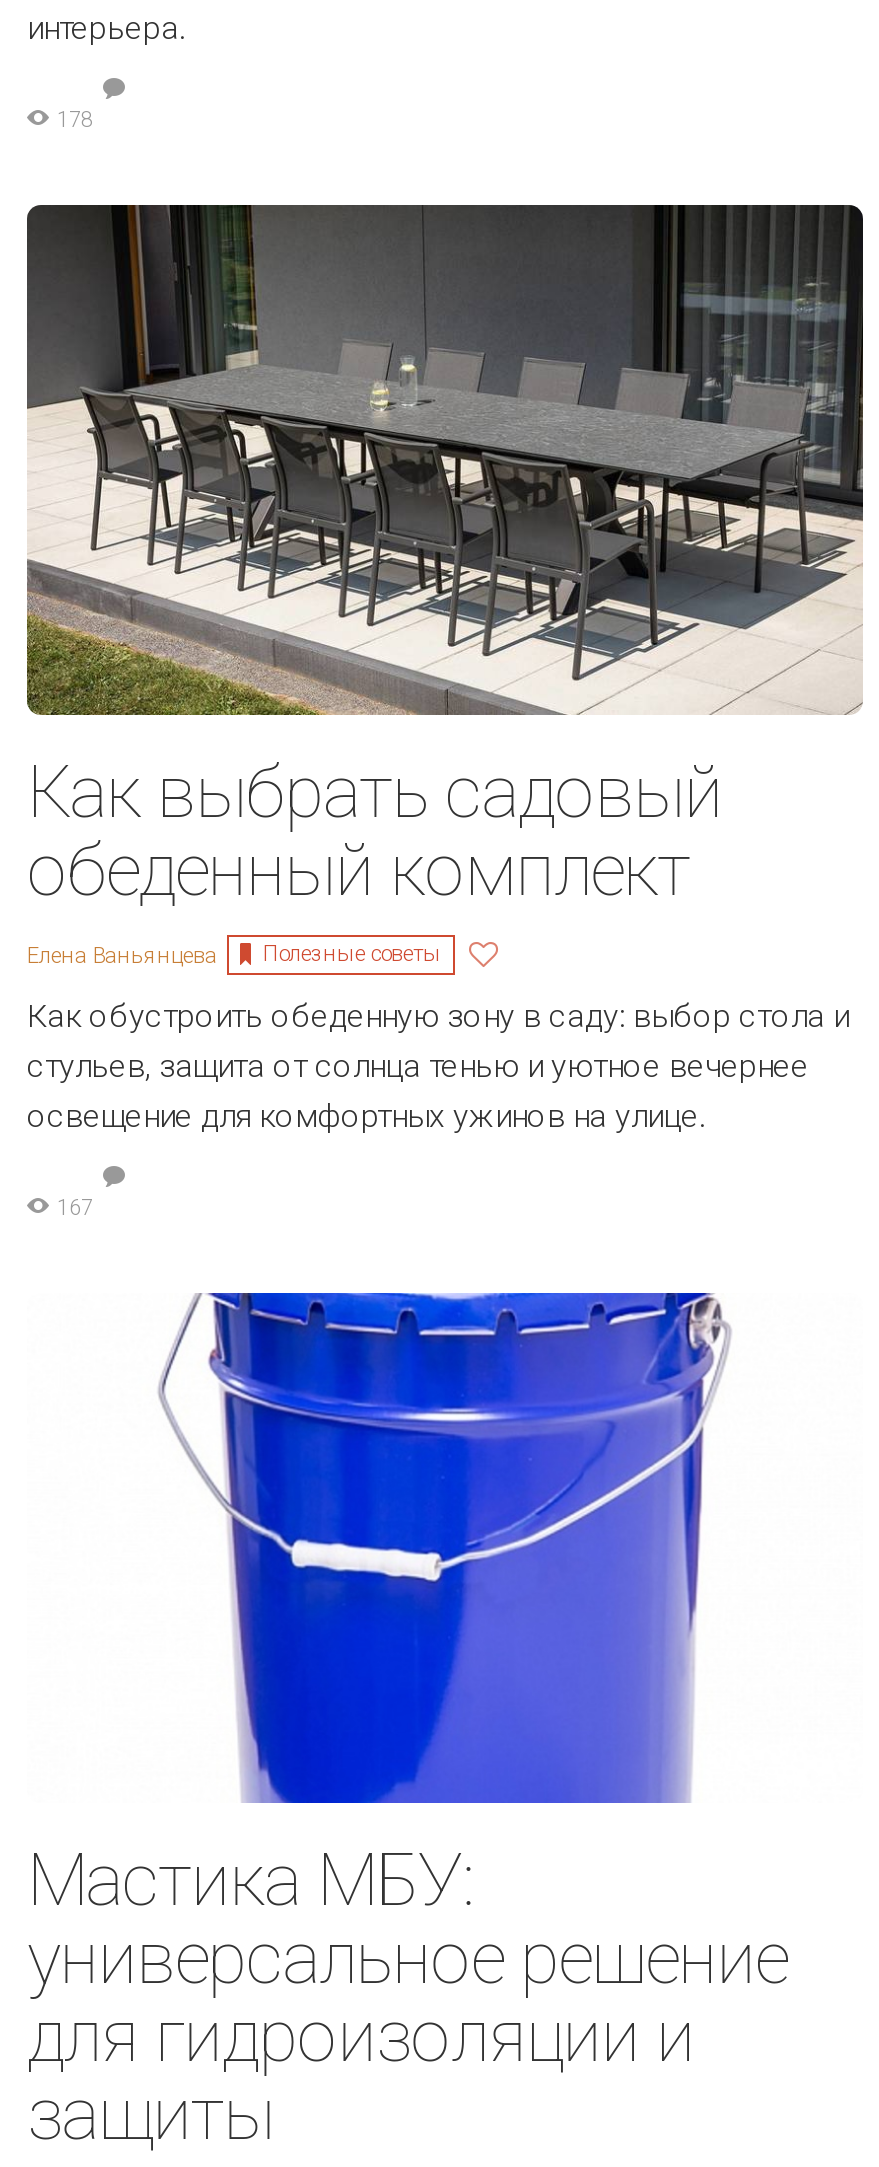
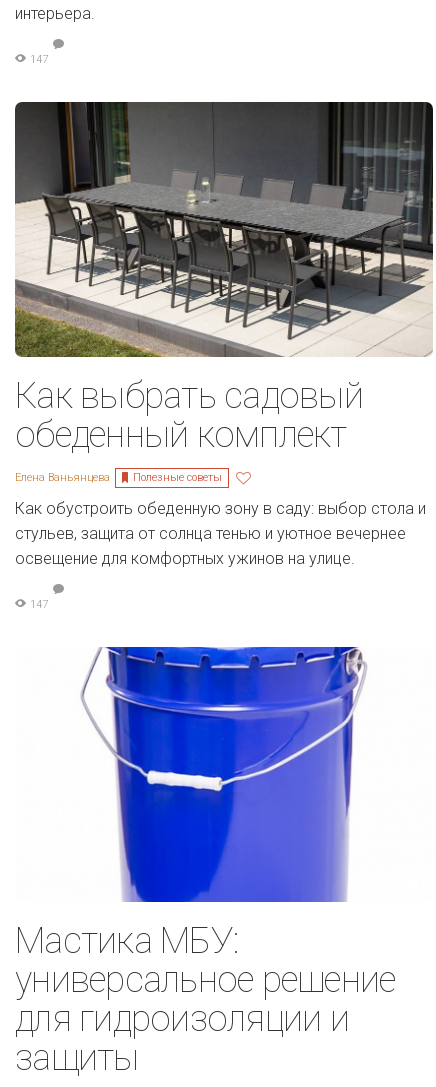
- 178
+ 147

- 167
+ 147
